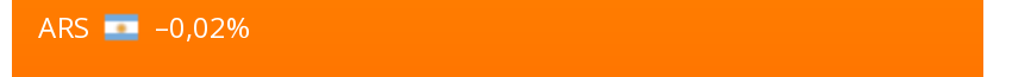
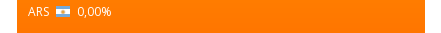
- ARS –0,02%
+ ARS 0,00%
